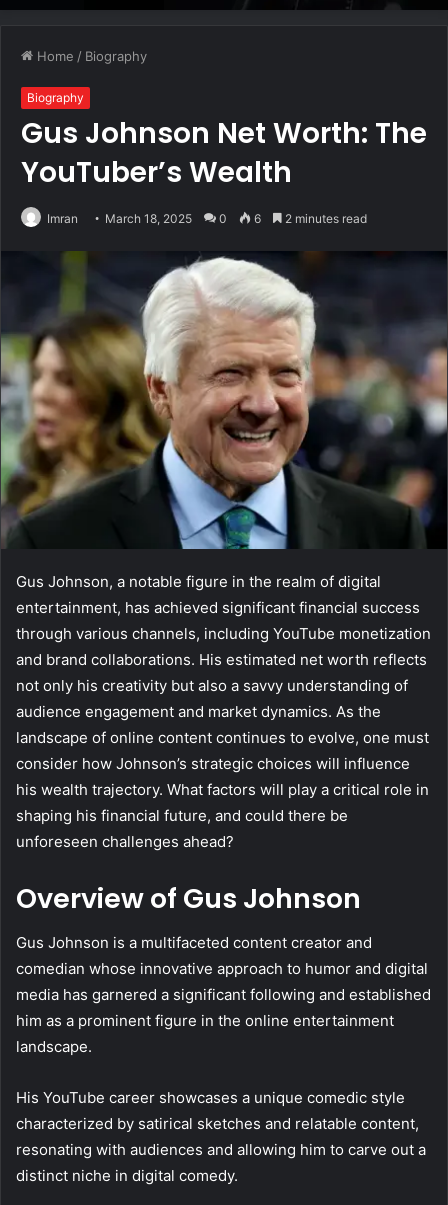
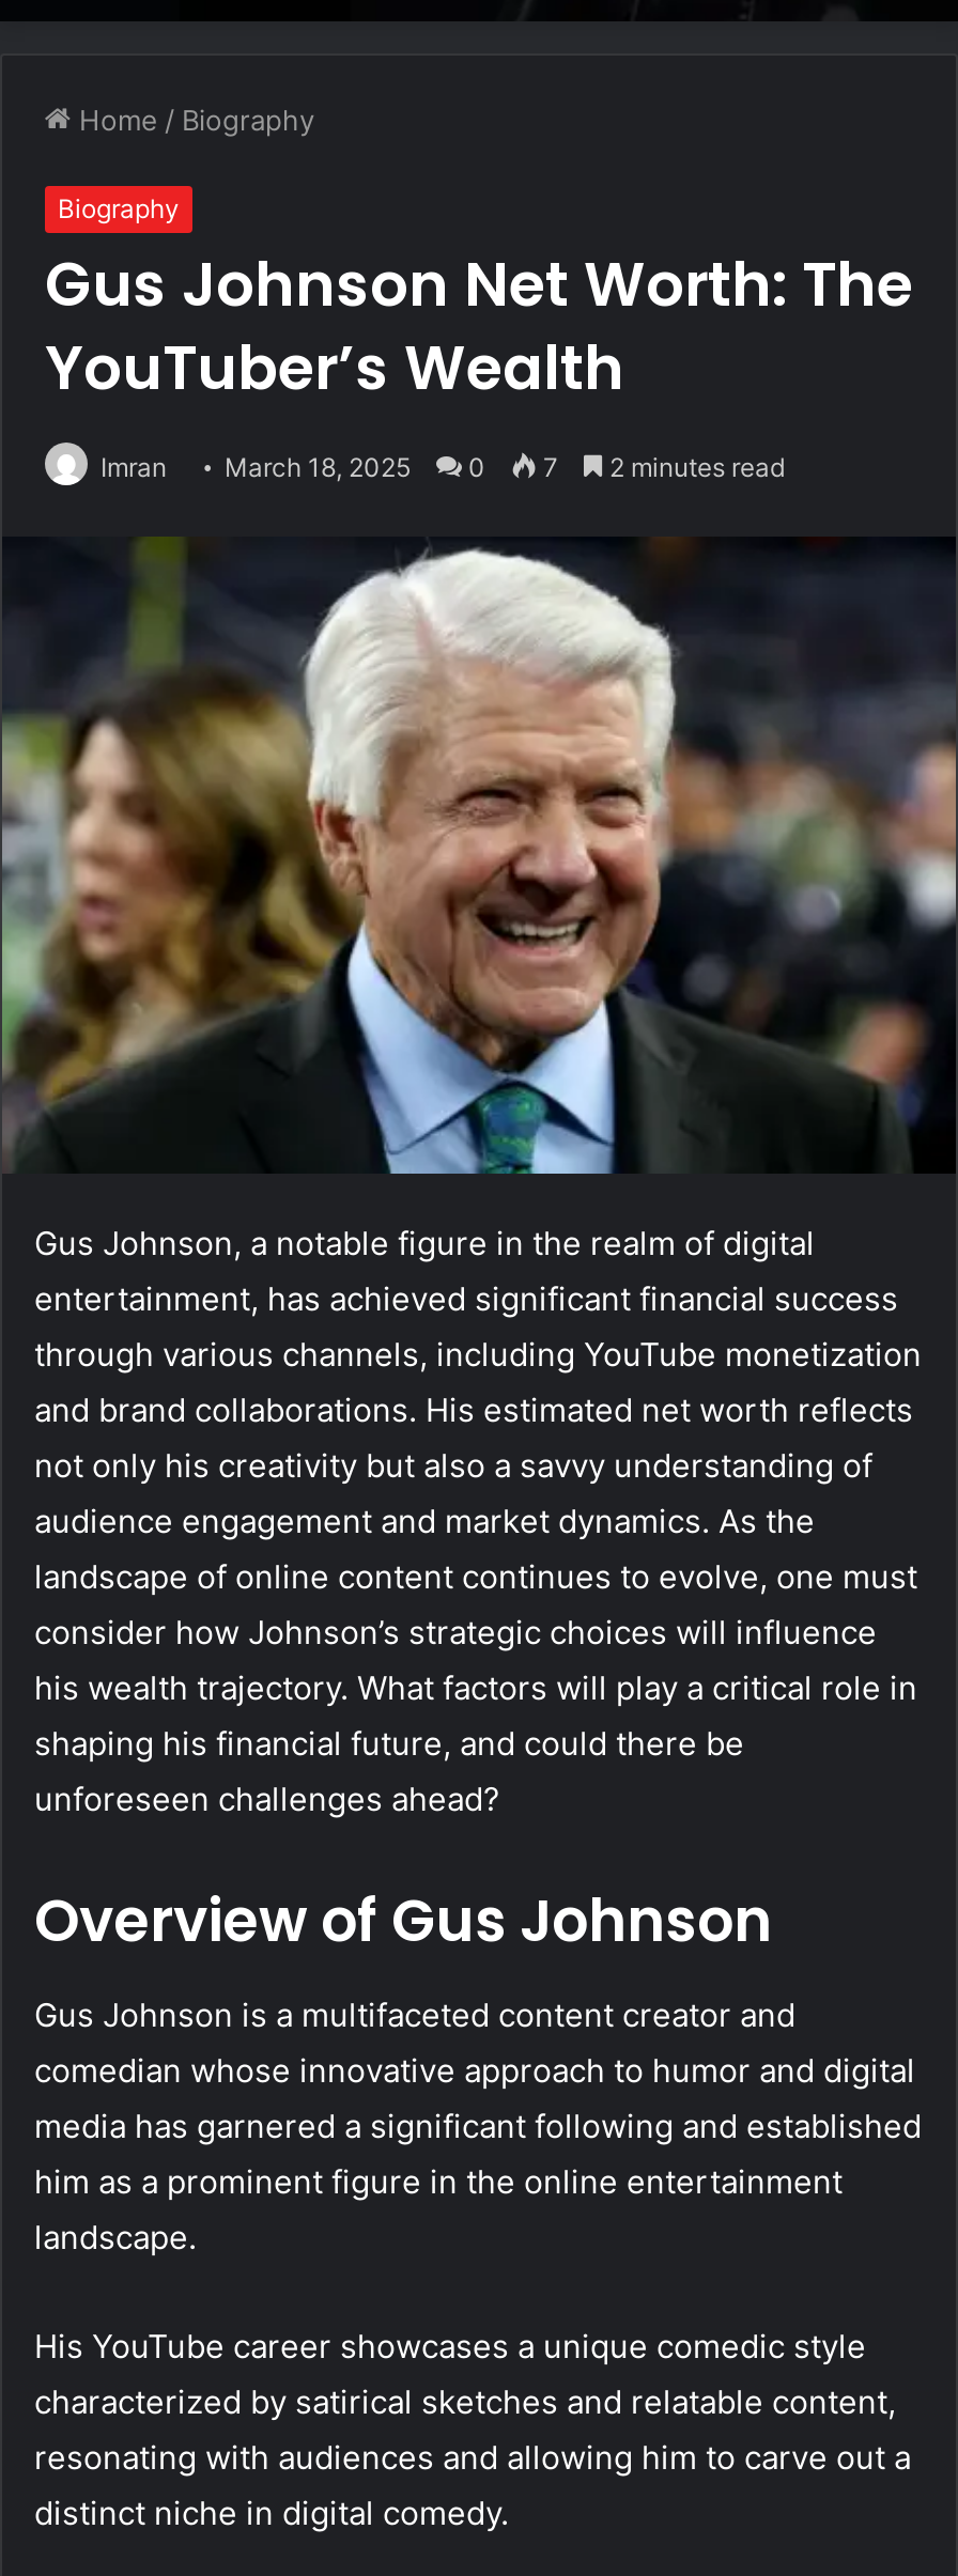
- Imran March 18, 2025 0 6 2 minutes read
+ Imran March 18, 2025 0 7 2 minutes read
